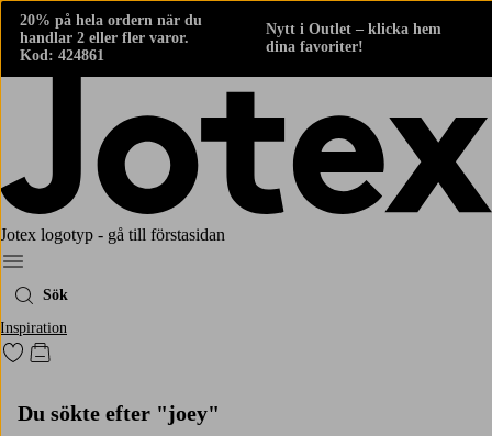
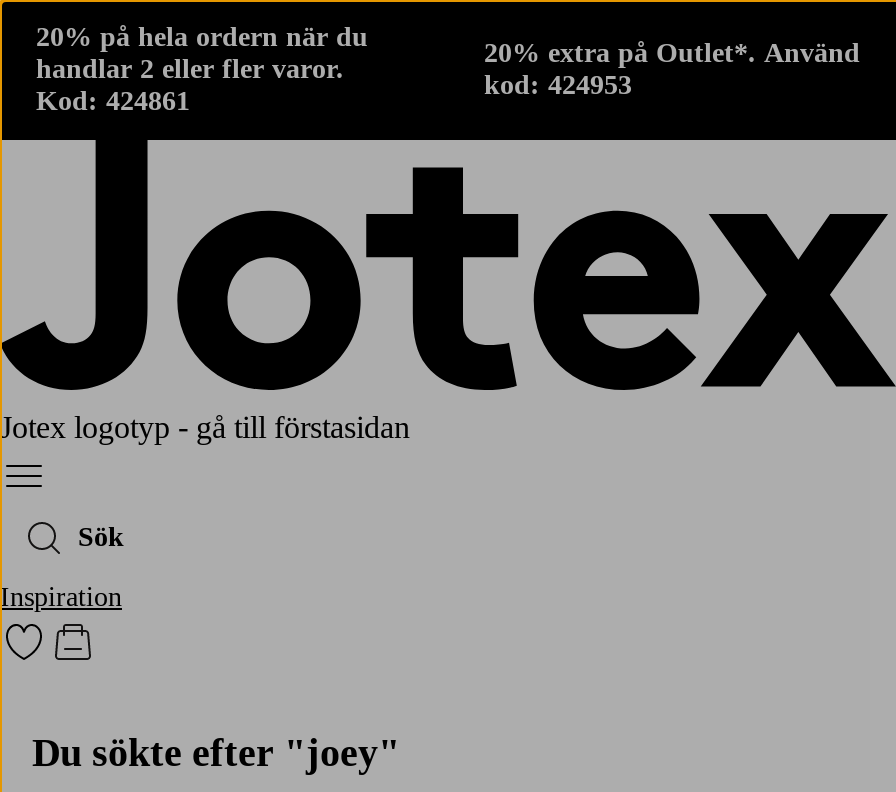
- Nytt i Outlet – klicka hem
- dina favoriter!
+ 20% extra på Outlet*. Använd
+ kod: 424953
